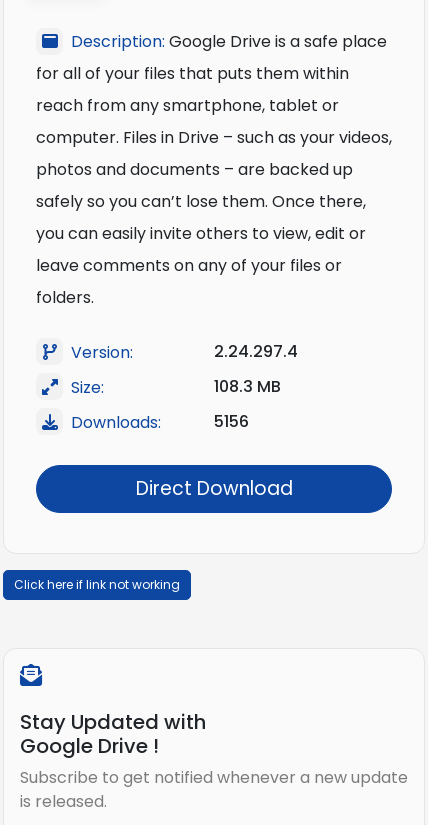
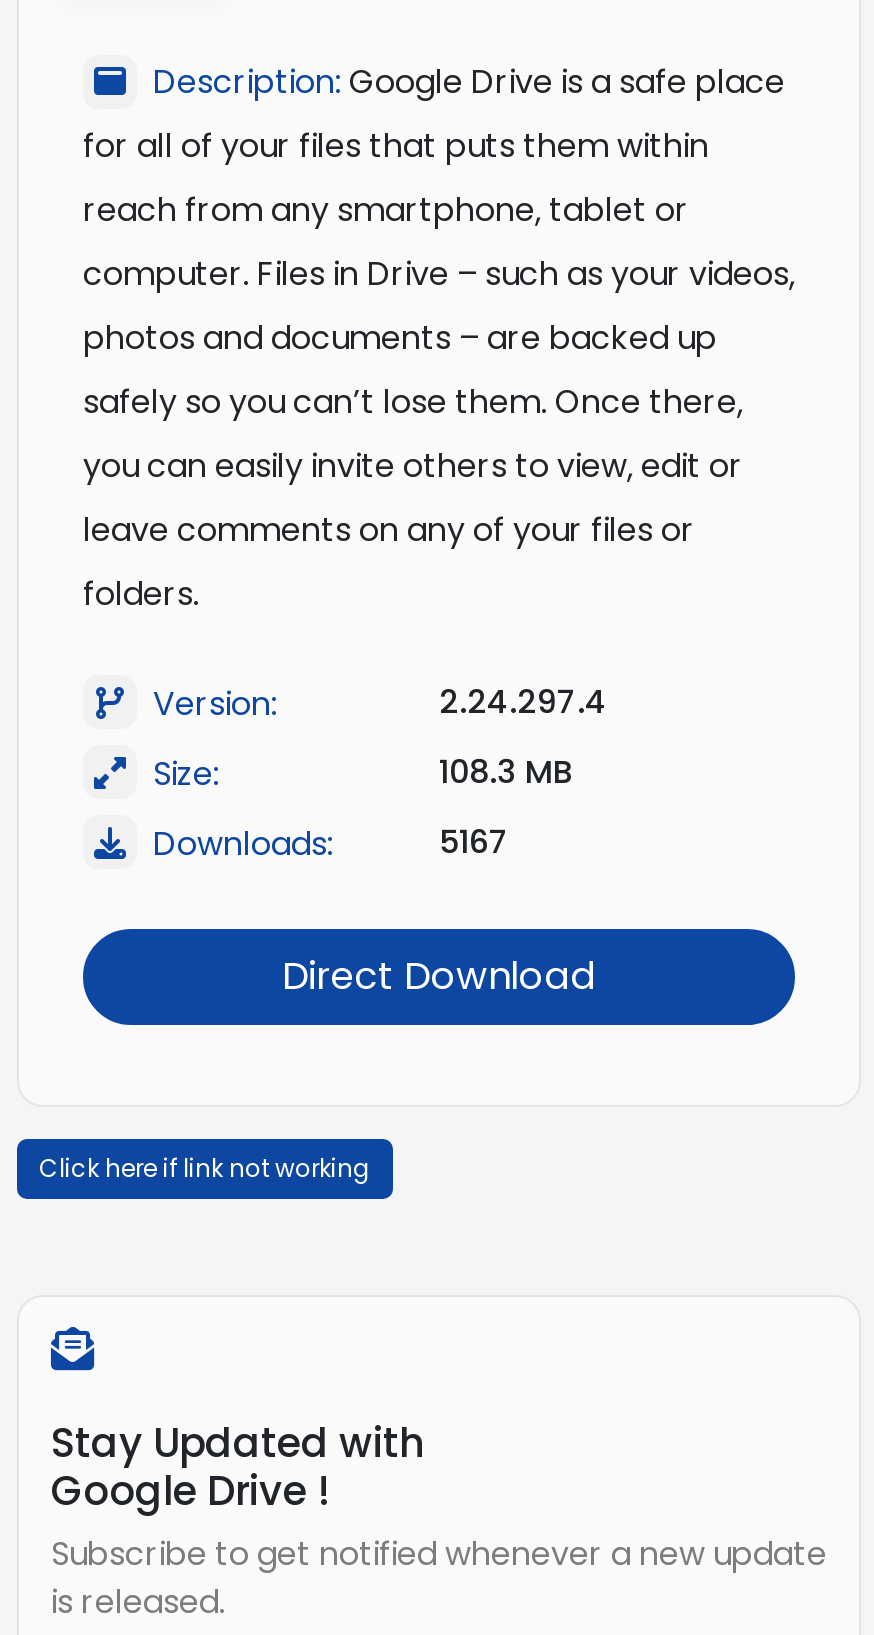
- 5156
+ 5167
